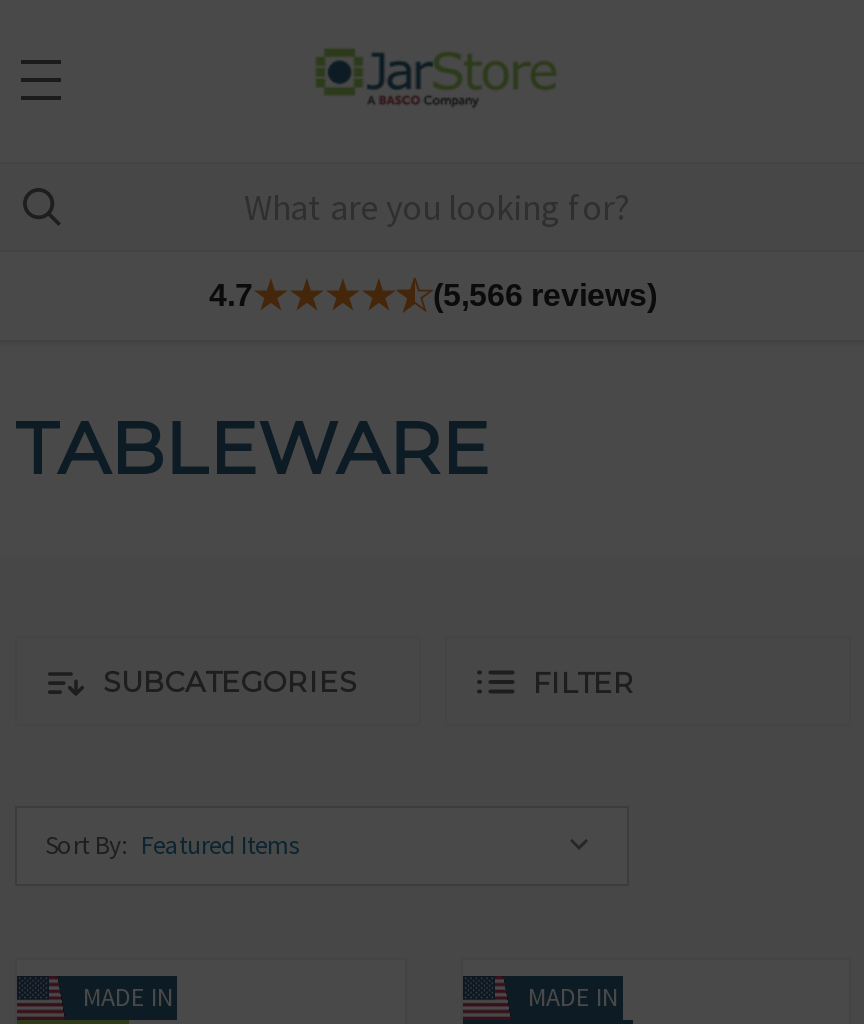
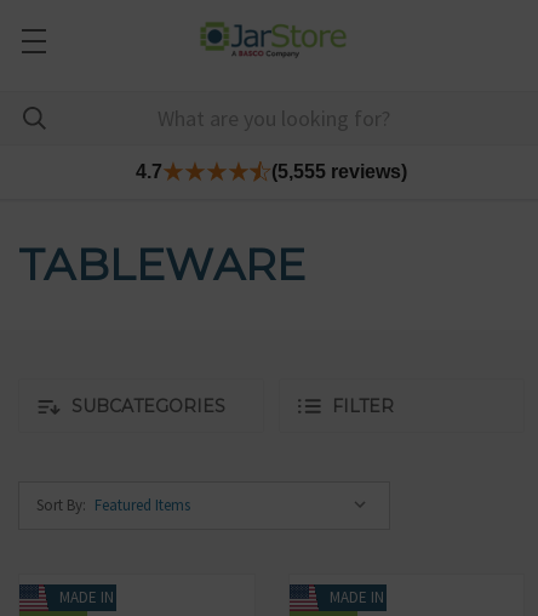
- (5,566 reviews)
+ (5,555 reviews)
